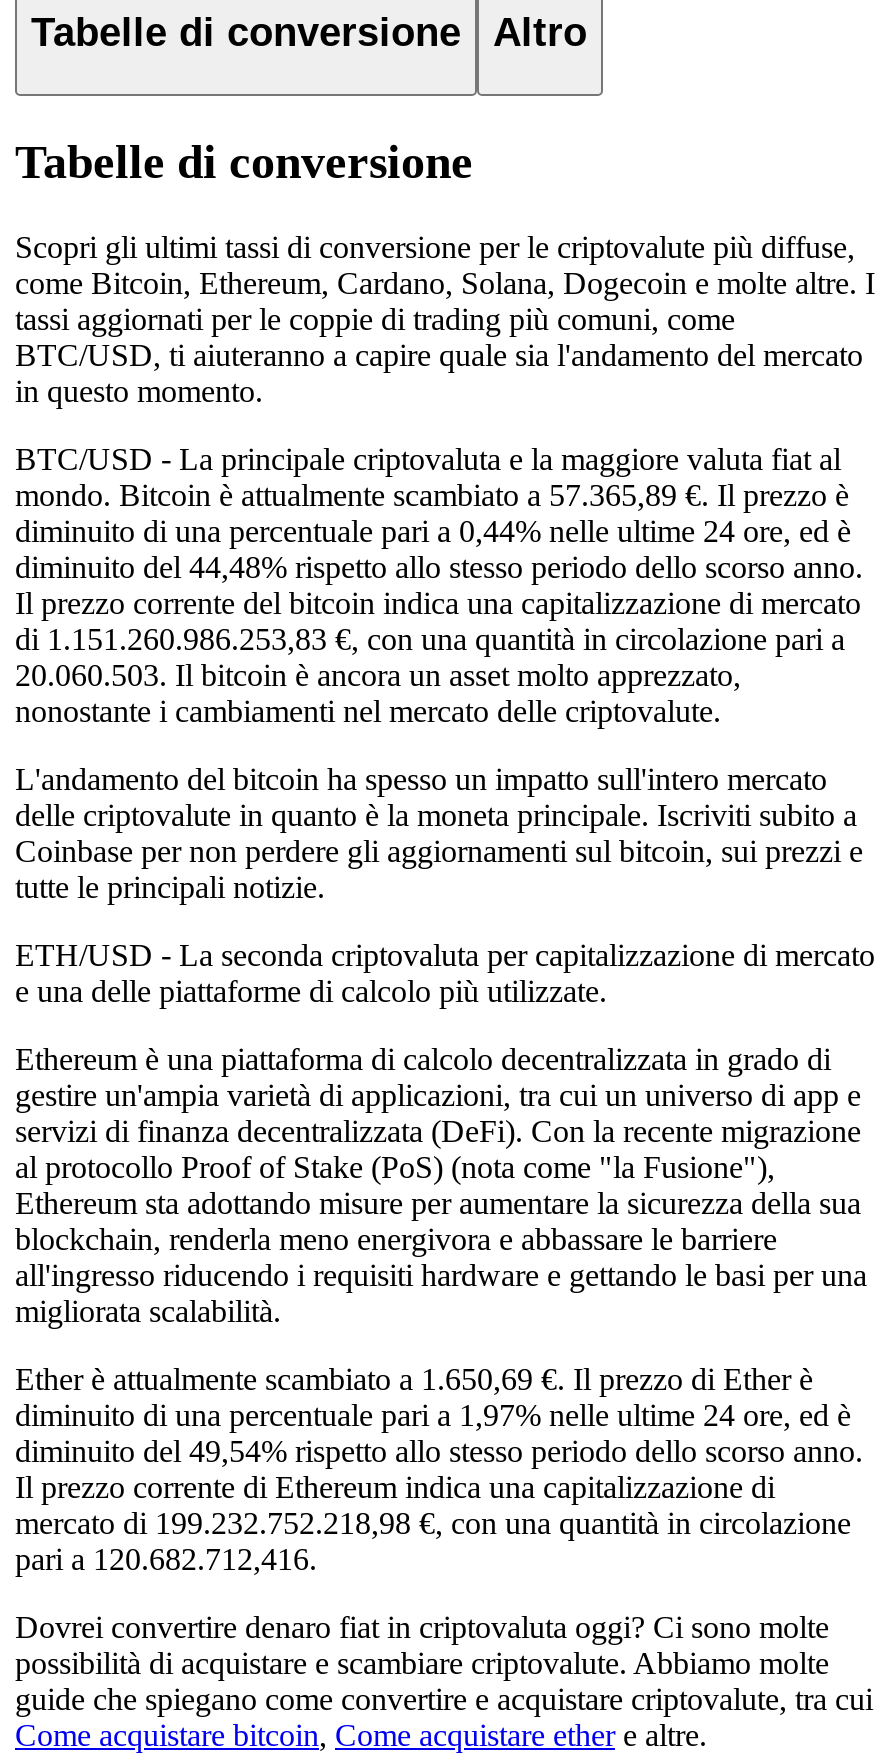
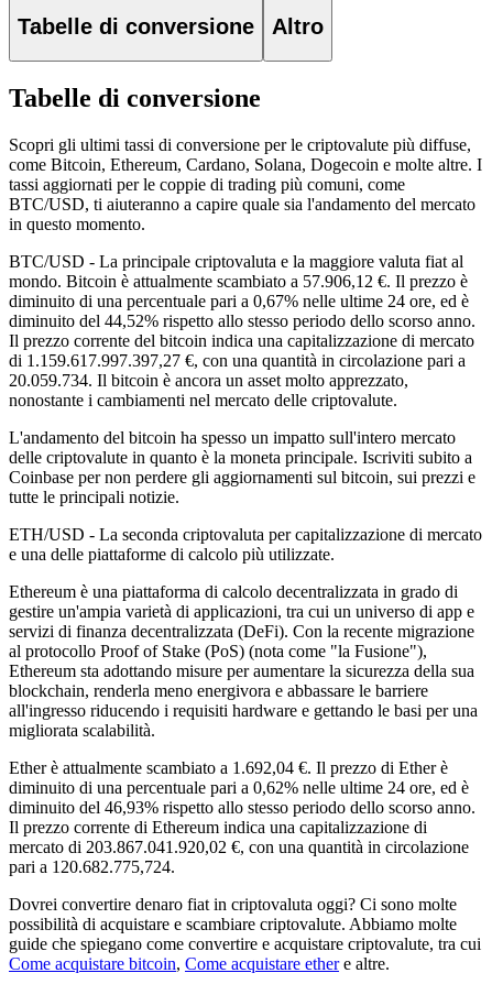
- mondo. Bitcoin è attualmente scambiato a 57.365,89 €. Il prezzo è
+ mondo. Bitcoin è attualmente scambiato a 57.906,12 €. Il prezzo è

- diminuito di una percentuale pari a 0,44% nelle ultime 24 ore, ed è
+ diminuito di una percentuale pari a 0,67% nelle ultime 24 ore, ed è

- diminuito del 44,48% rispetto allo stesso periodo dello scorso anno.
+ diminuito del 44,52% rispetto allo stesso periodo dello scorso anno.

- di 1.151.260.986.253,83 €, con una quantità in circolazione pari a
+ di 1.159.617.997.397,27 €, con una quantità in circolazione pari a

- 20.060.503. Il bitcoin è ancora un asset molto apprezzato,
+ 20.059.734. Il bitcoin è ancora un asset molto apprezzato,

- Ether è attualmente scambiato a 1.650,69 €. Il prezzo di Ether è
+ Ether è attualmente scambiato a 1.692,04 €. Il prezzo di Ether è

- diminuito di una percentuale pari a 1,97% nelle ultime 24 ore, ed è
+ diminuito di una percentuale pari a 0,62% nelle ultime 24 ore, ed è

- diminuito del 49,54% rispetto allo stesso periodo dello scorso anno.
+ diminuito del 46,93% rispetto allo stesso periodo dello scorso anno.

- mercato di 199.232.752.218,98 €, con una quantità in circolazione
+ mercato di 203.867.041.920,02 €, con una quantità in circolazione

- pari a 120.682.712,416.
+ pari a 120.682.775,724.
